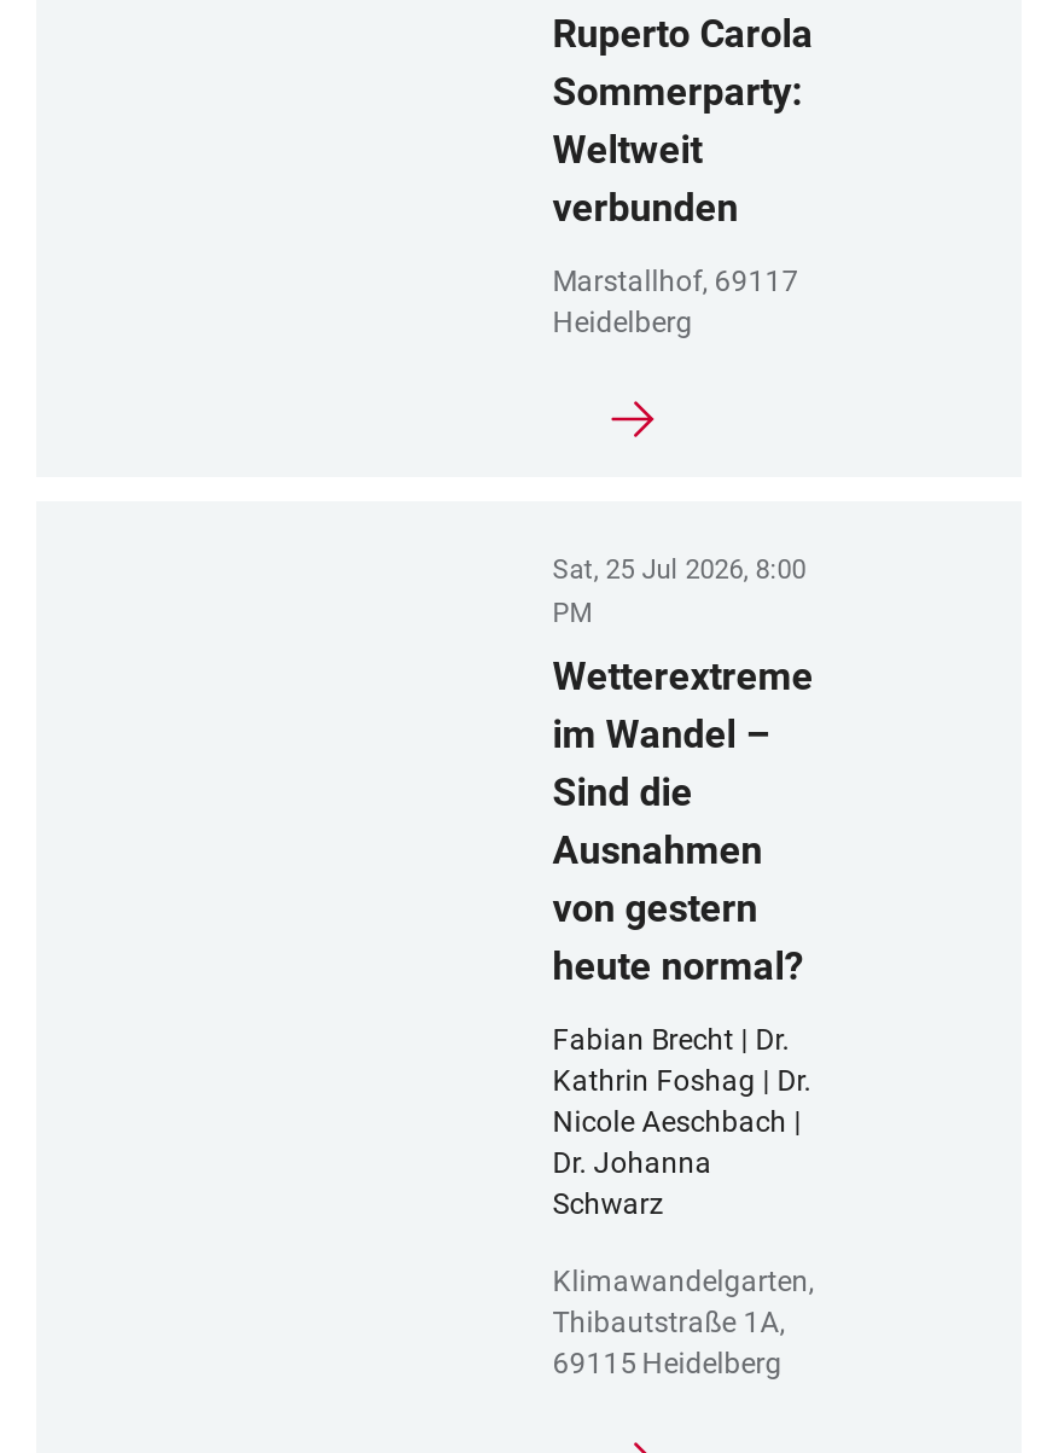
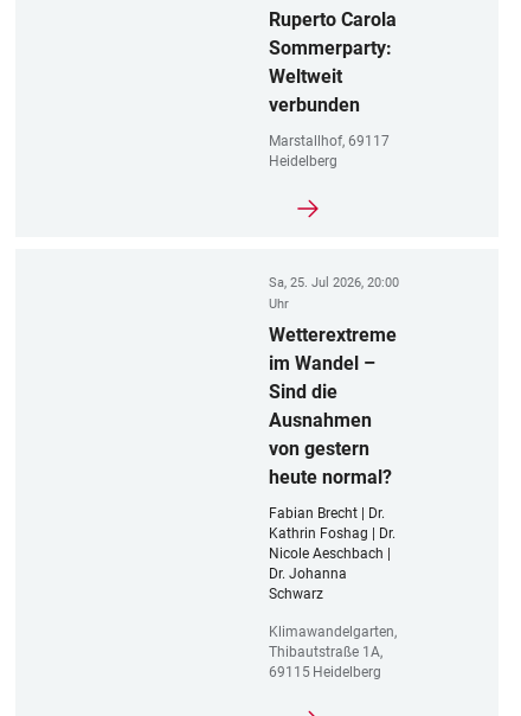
- Sat, 25 Jul 2026, 8:00
- PM
+ Sa, 25. Jul 2026, 20:00
+ Uhr
